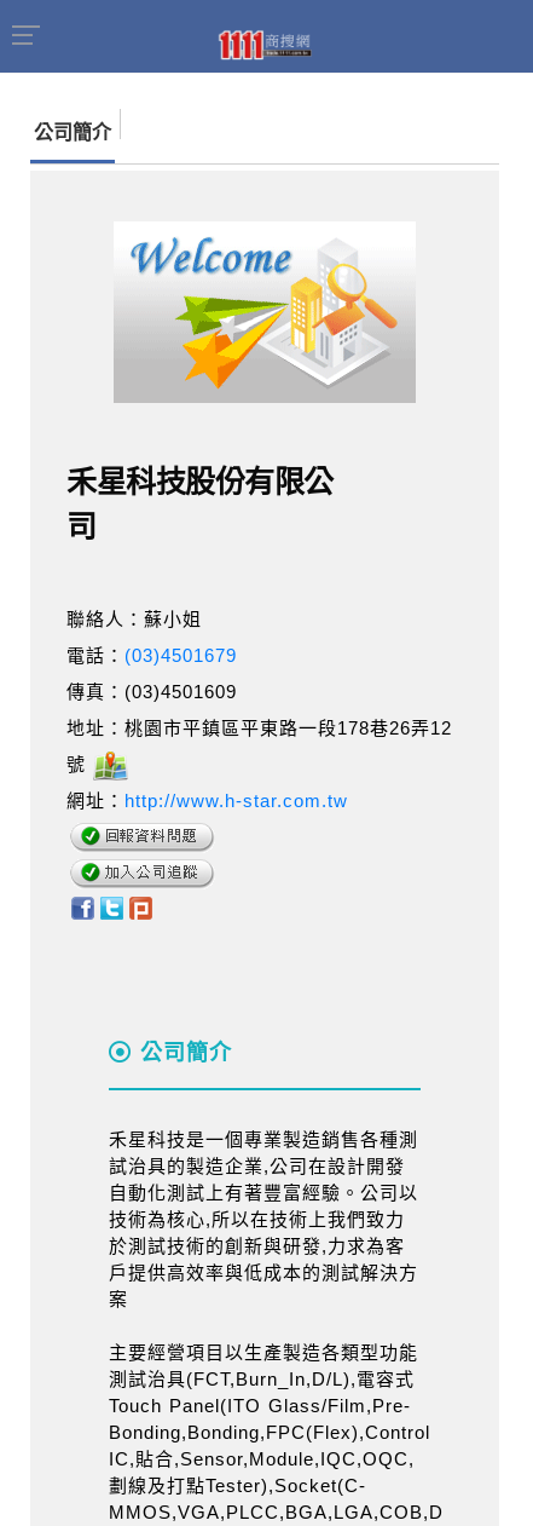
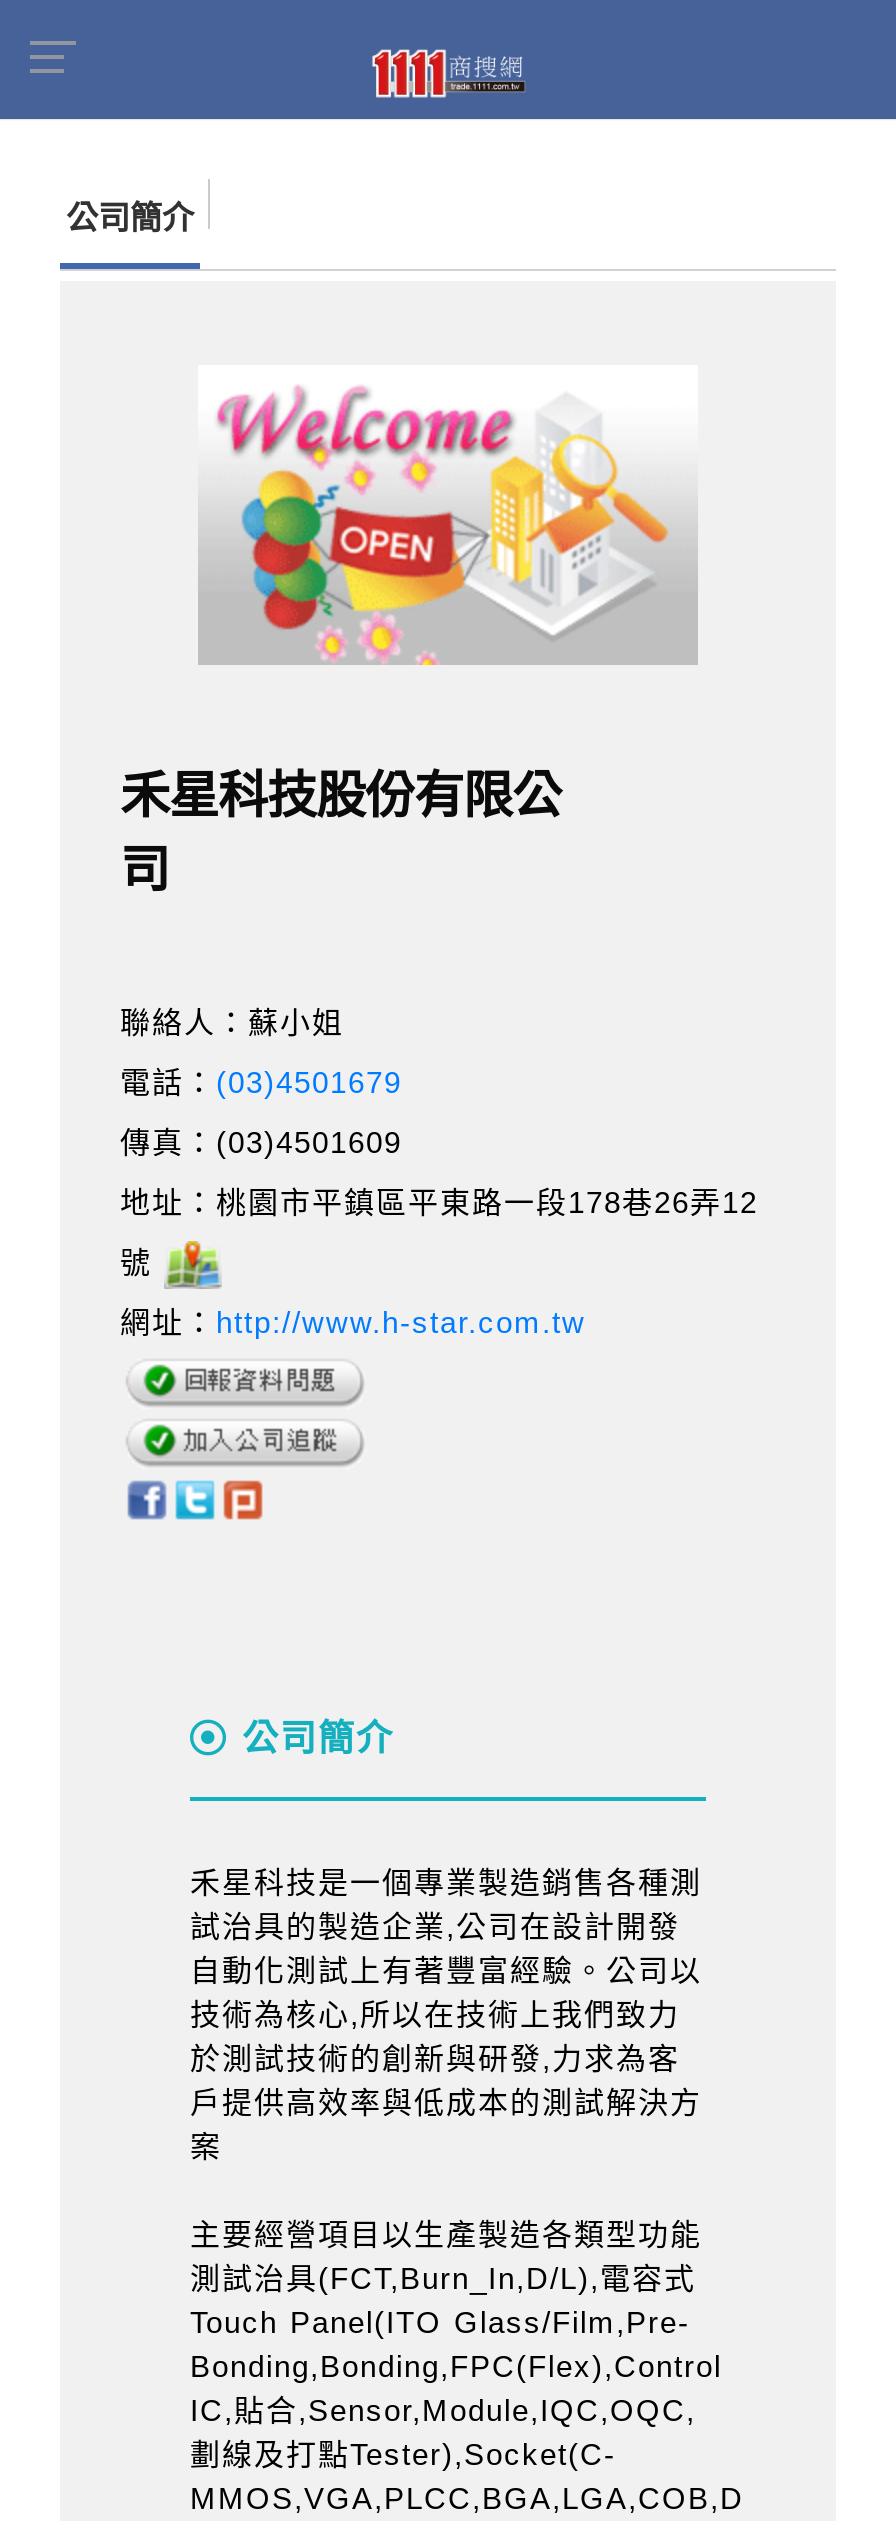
- [image]
+ [image]
